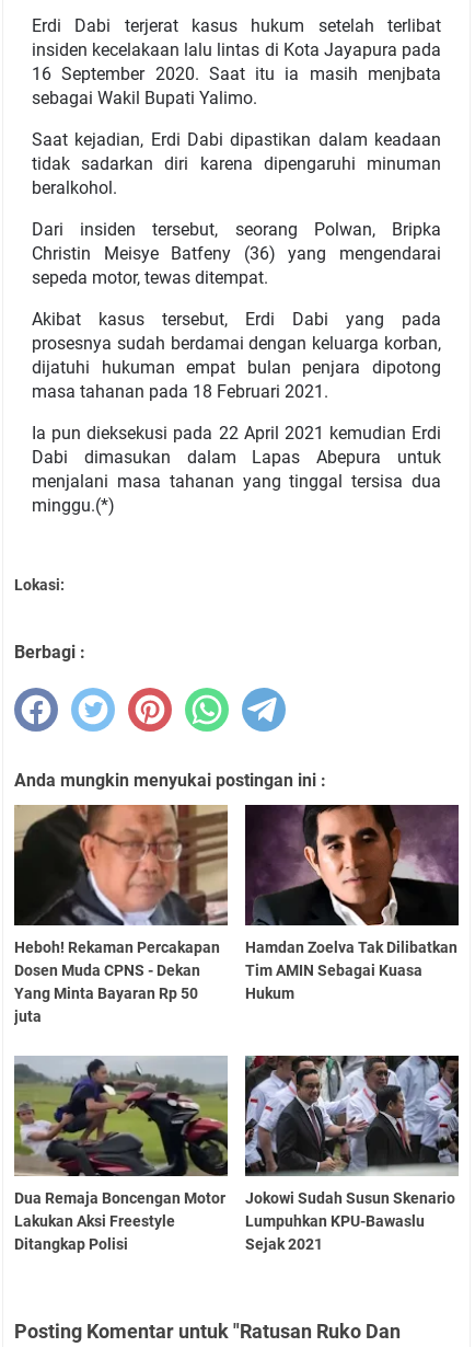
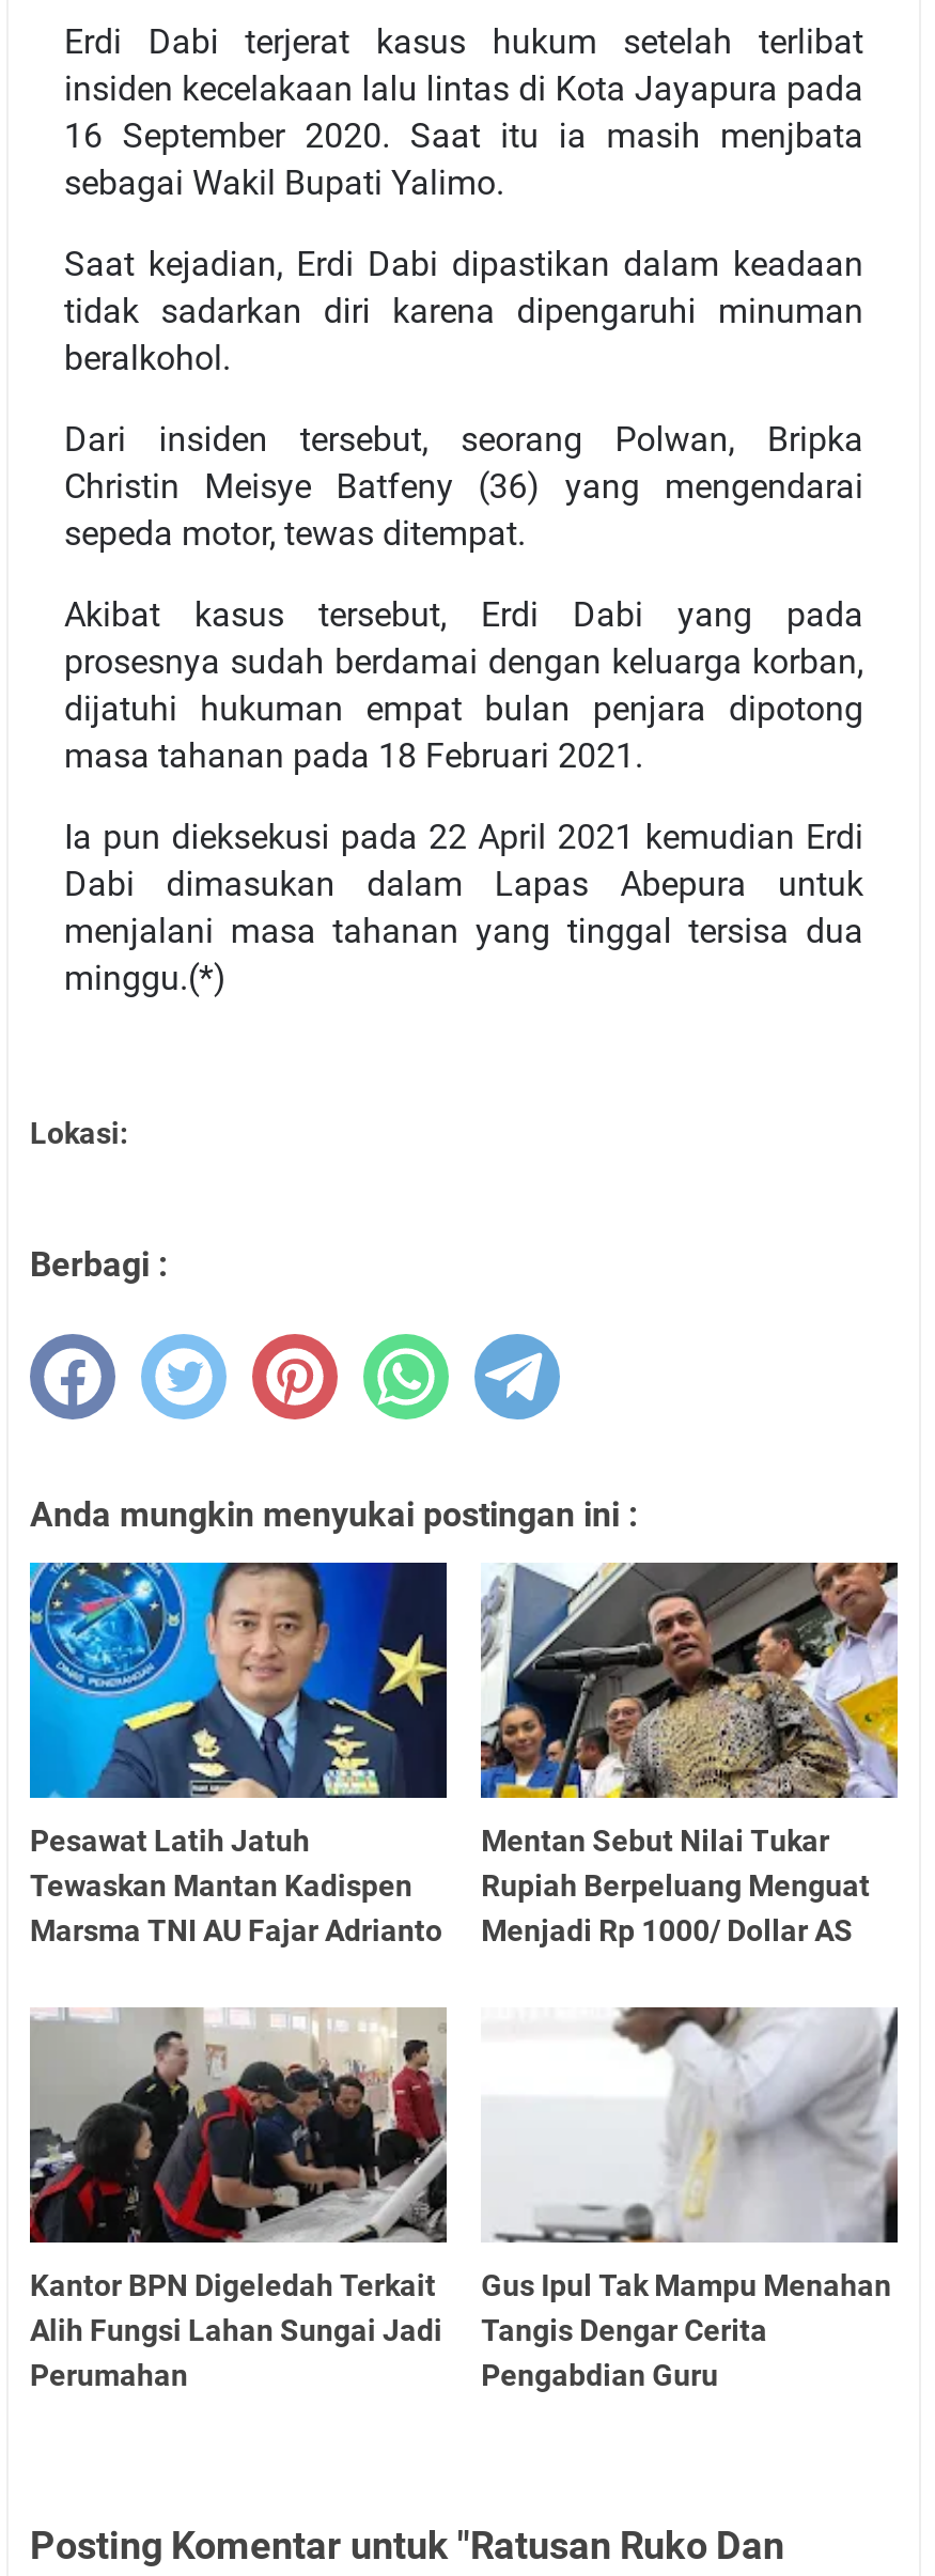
- [image]
- Heboh! Rekaman Percakapan
- Dosen Muda CPNS - Dekan
- Yang Minta Bayaran Rp 50
- juta
+ [image]
+ Pesawat Latih Jatuh
+ Tewaskan Mantan Kadispen
+ Marsma TNI AU Fajar Adrianto

- [image]
- Hamdan Zoelva Tak Dilibatkan
- Tim AMIN Sebagai Kuasa
- Hukum
+ [image]
+ Mentan Sebut Nilai Tukar
+ Rupiah Berpeluang Menguat
+ Menjadi Rp 1000/ Dollar AS

- [image]
- Dua Remaja Boncengan Motor
- Lakukan Aksi Freestyle
- Ditangkap Polisi
+ [image]
+ Kantor BPN Digeledah Terkait
+ Alih Fungsi Lahan Sungai Jadi
+ Perumahan

- [image]
- Jokowi Sudah Susun Skenario
- Lumpuhkan KPU-Bawaslu
- Sejak 2021
+ [image]
+ Gus Ipul Tak Mampu Menahan
+ Tangis Dengar Cerita
+ Pengabdian Guru
